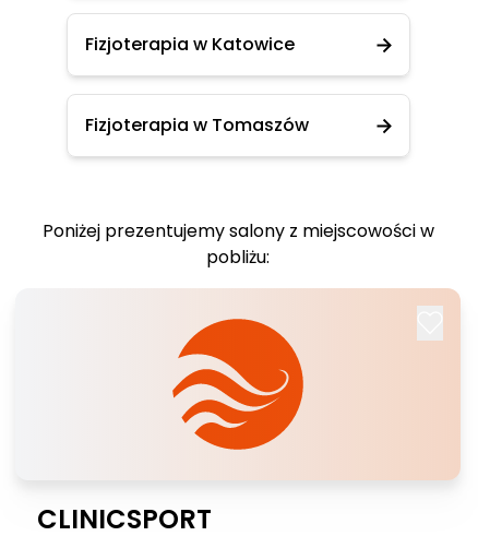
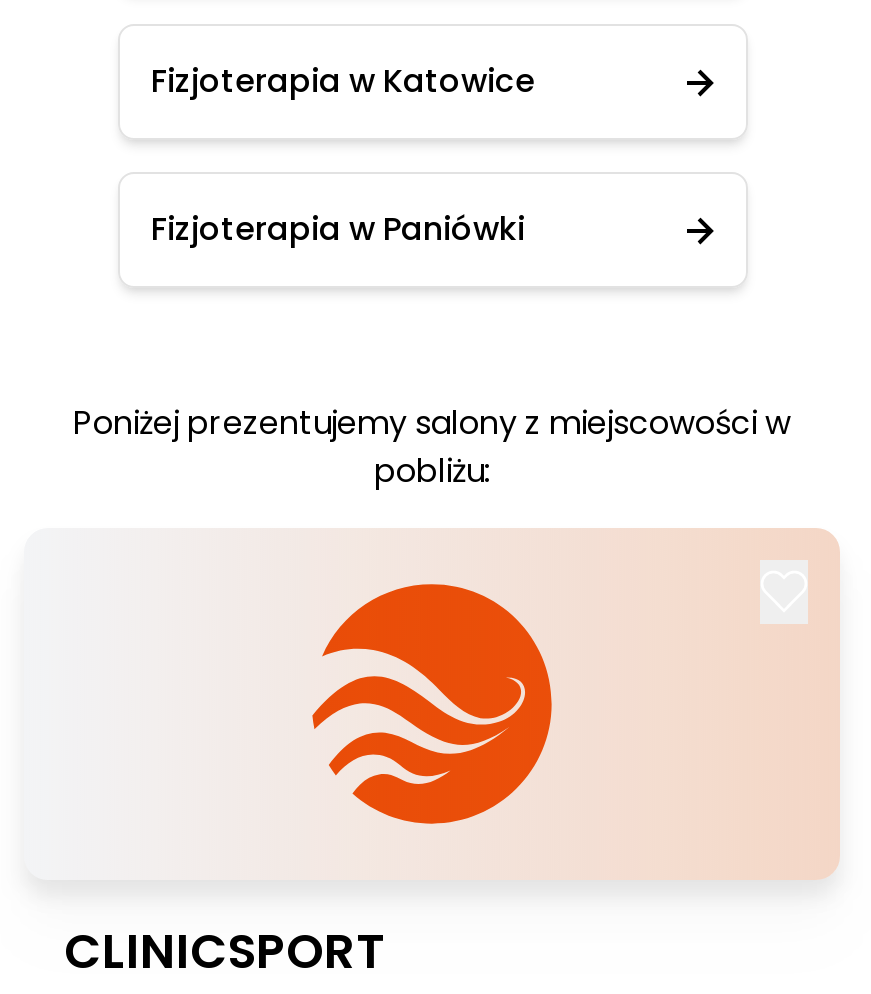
- Fizjoterapia w Tomaszów
+ Fizjoterapia w Paniówki
